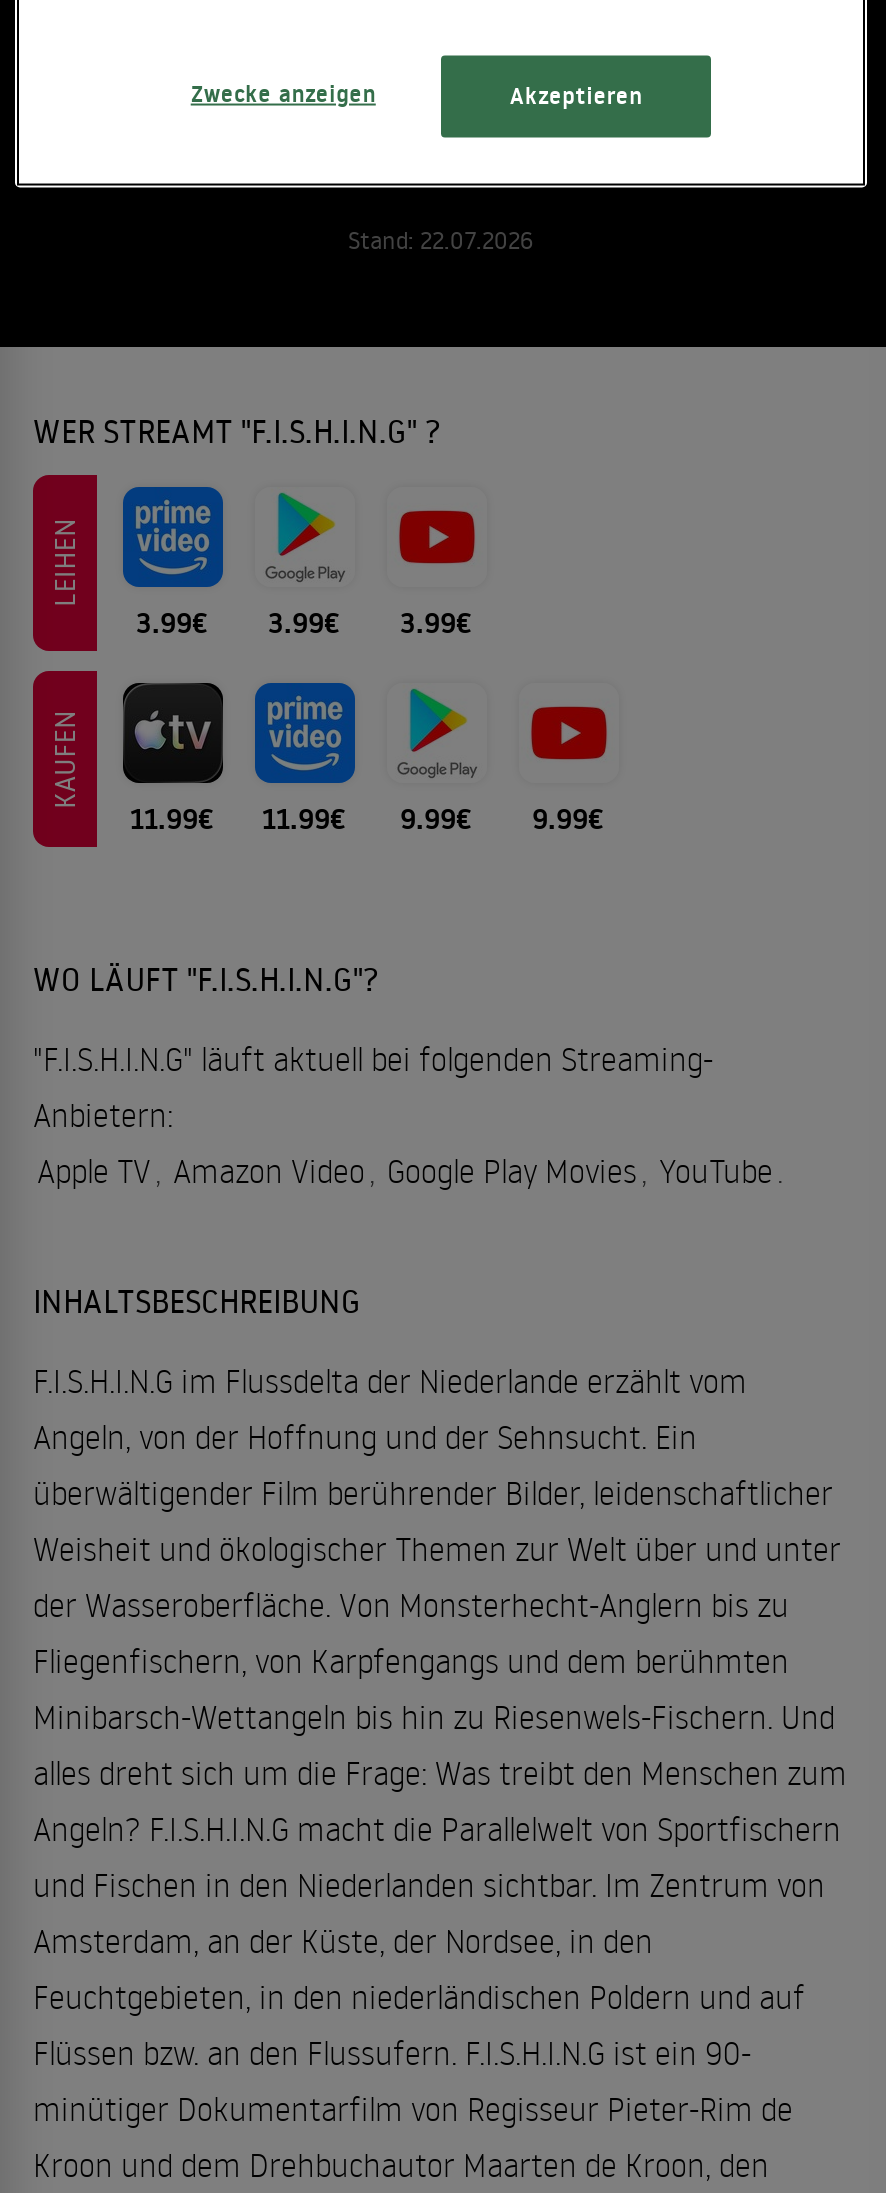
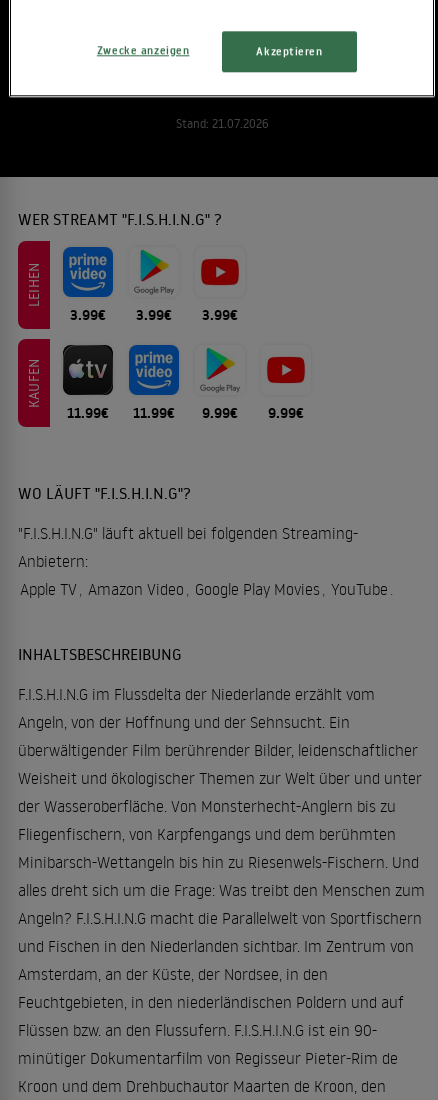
- Stand: 22.07.2026
+ Stand: 21.07.2026
